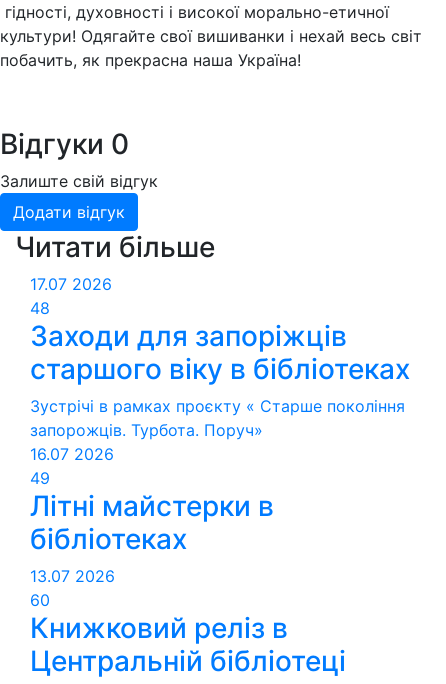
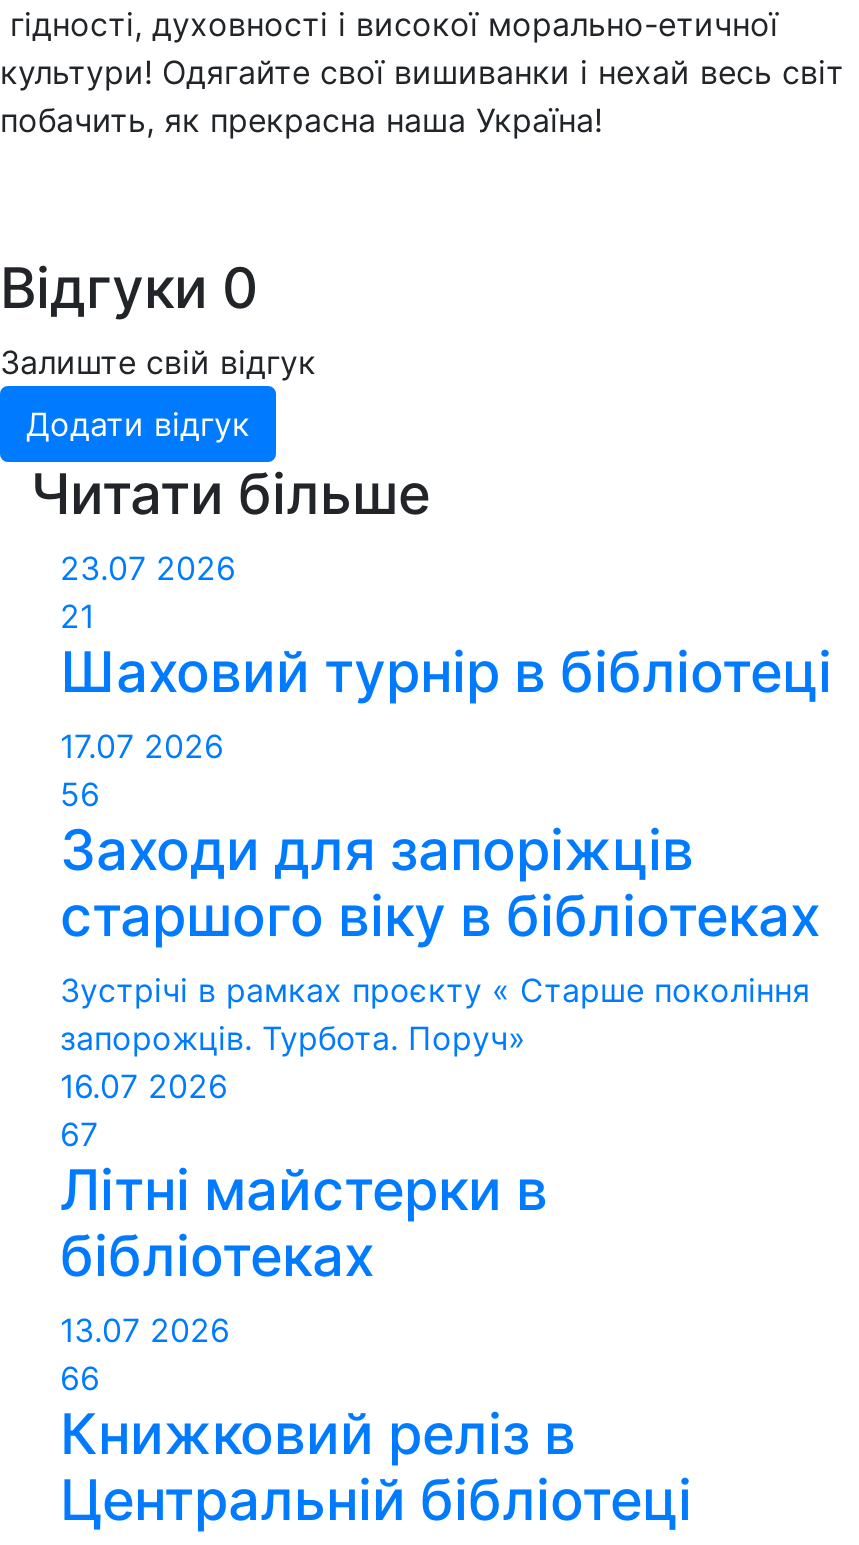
+ 23.07 2026
+ 21
+ Шаховий турнір в бібліотеці

- 48
+ 56

- 49
+ 67

- 60
+ 66
